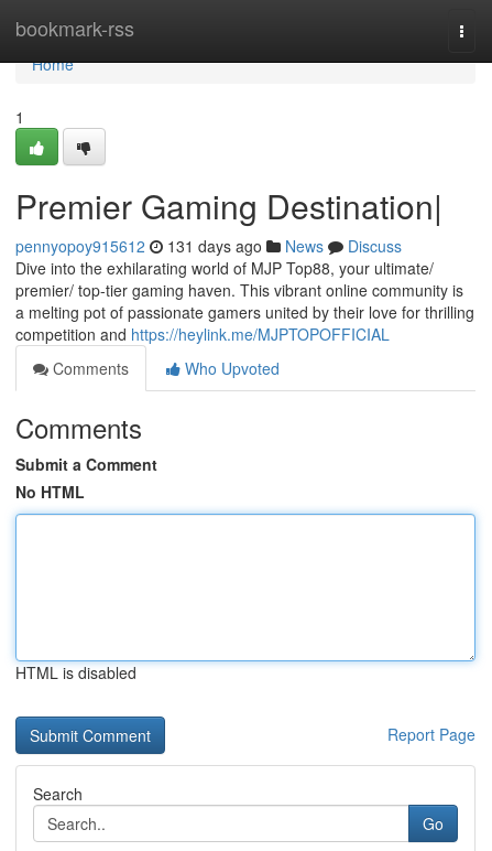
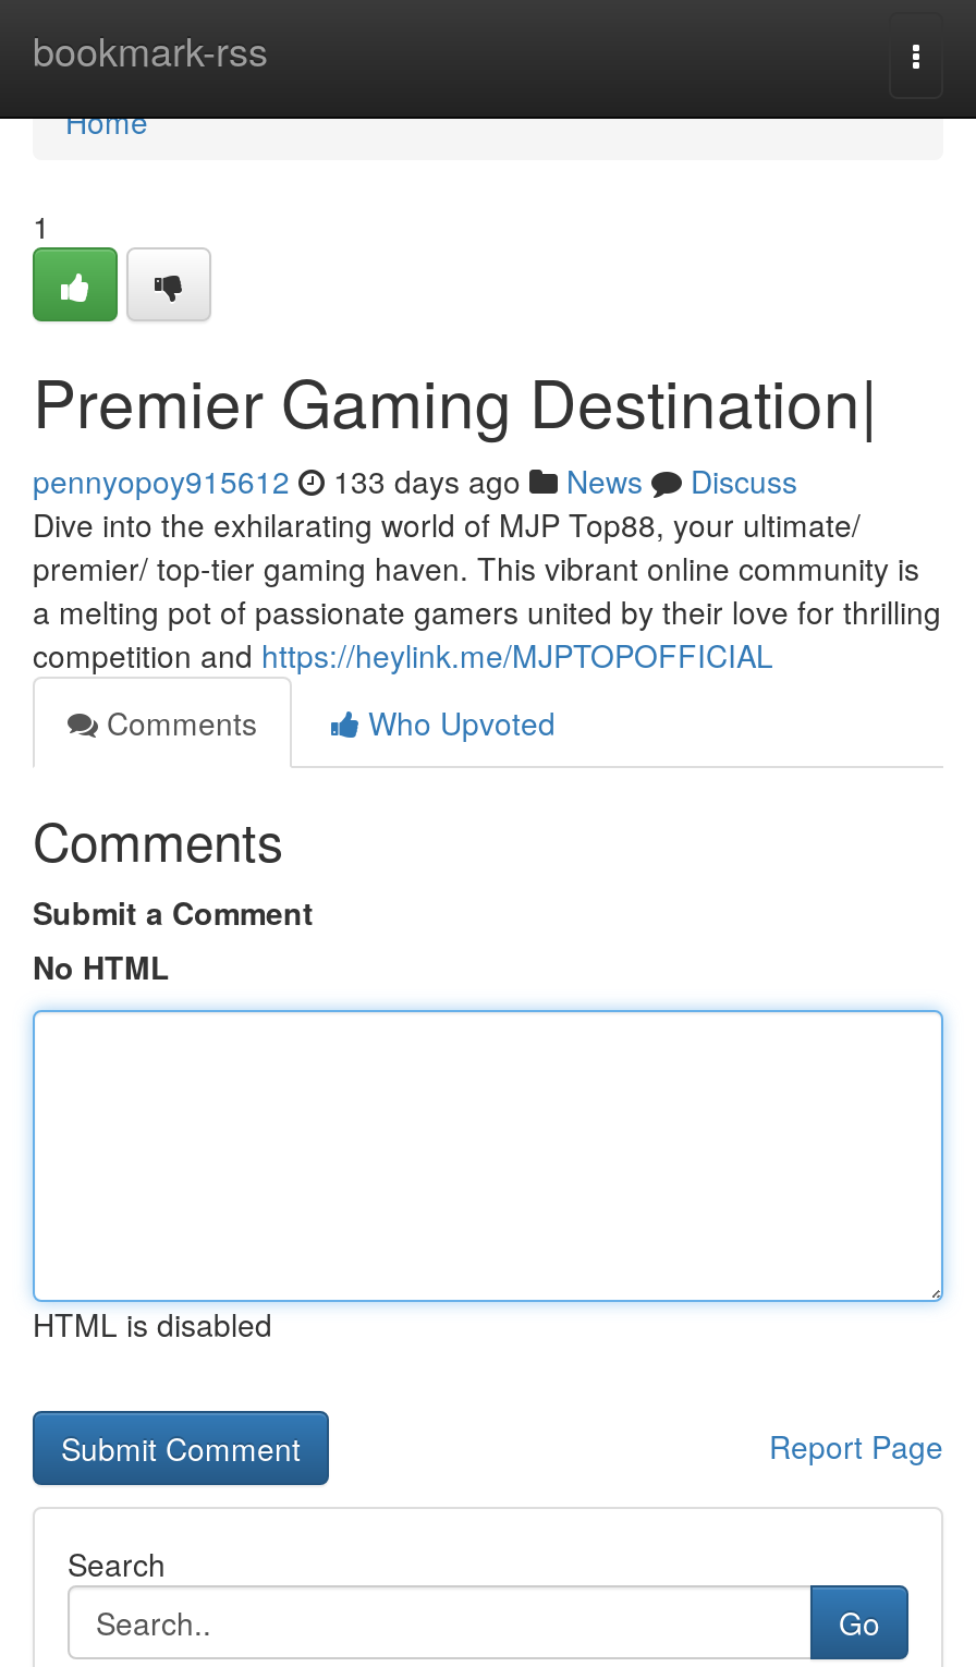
- pennyopoy915612 131 days ago News Discuss
+ pennyopoy915612 133 days ago News Discuss
